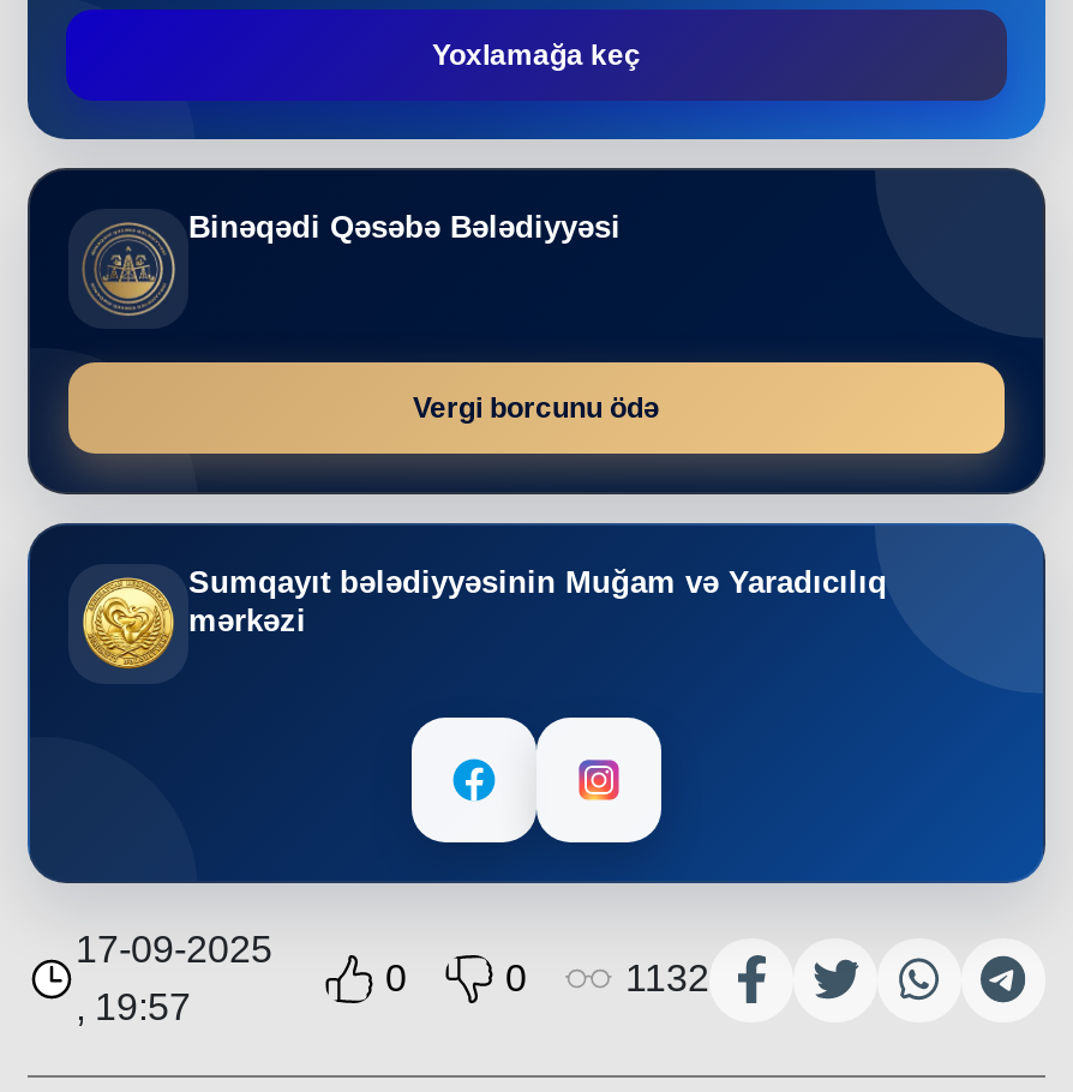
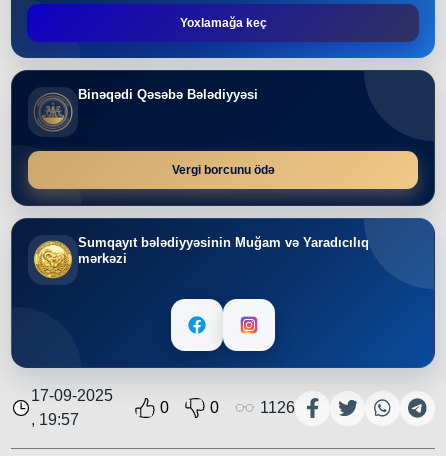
- 1132
+ 1126
